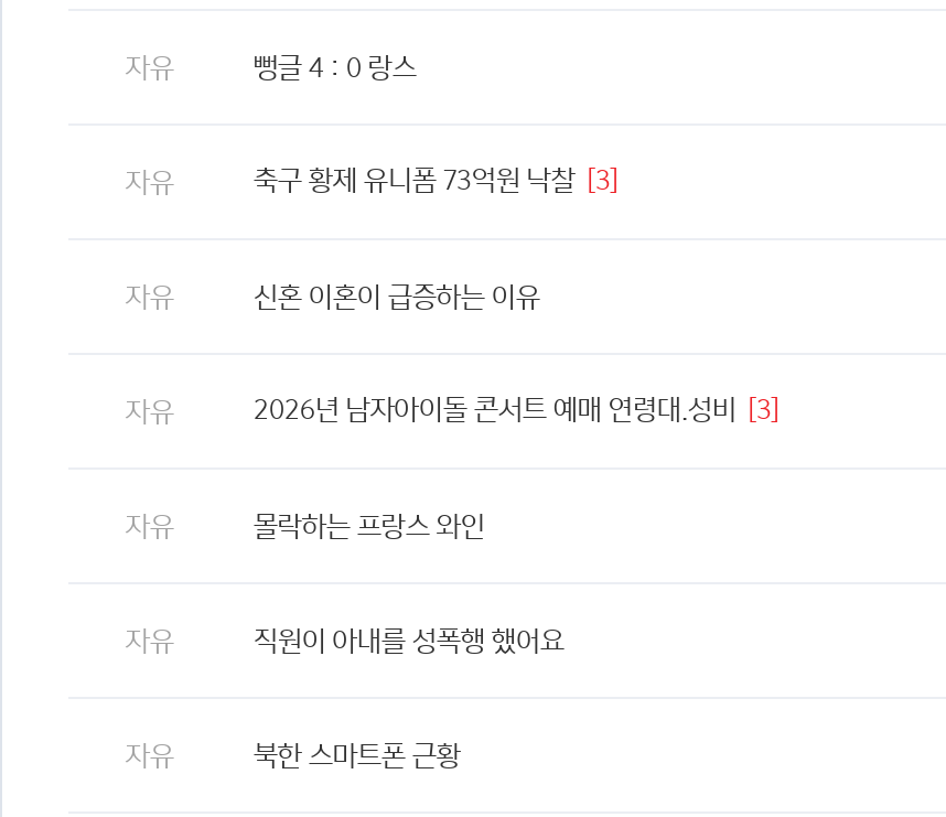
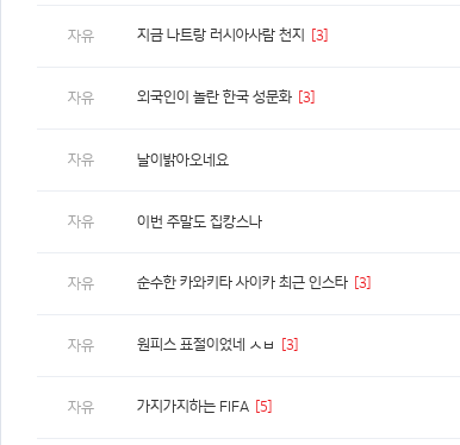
- 뻥글 4 : 0 랑스
+ 지금 나트랑 러시아사람 천지 [3]

- 축구 황제 유니폼 73억원 낙찰 [3]
+ 외국인이 놀란 한국 성문화 [3]

- 신혼 이혼이 급증하는 이유
+ 날이밝아오네요

- 2026년 남자아이돌 콘서트 예매 연령대.성비 [3]
+ 이번 주말도 집캉스나

- 몰락하는 프랑스 와인
+ 순수한 카와키타 사이카 최근 인스타 [3]

- 직원이 아내를 성폭행 했어요
+ 원피스 표절이었네 ㅅㅂ [3]

- 북한 스마트폰 근황
+ 가지가지하는 FIFA [5]
